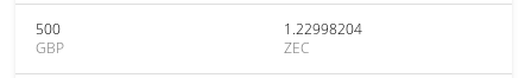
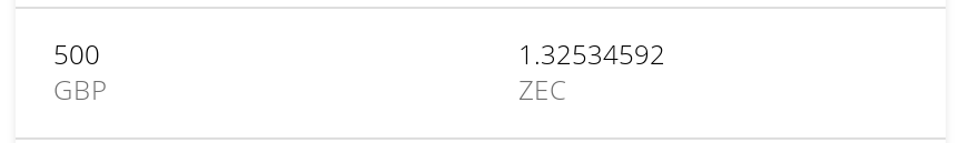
- 1.22998204
+ 1.32534592
